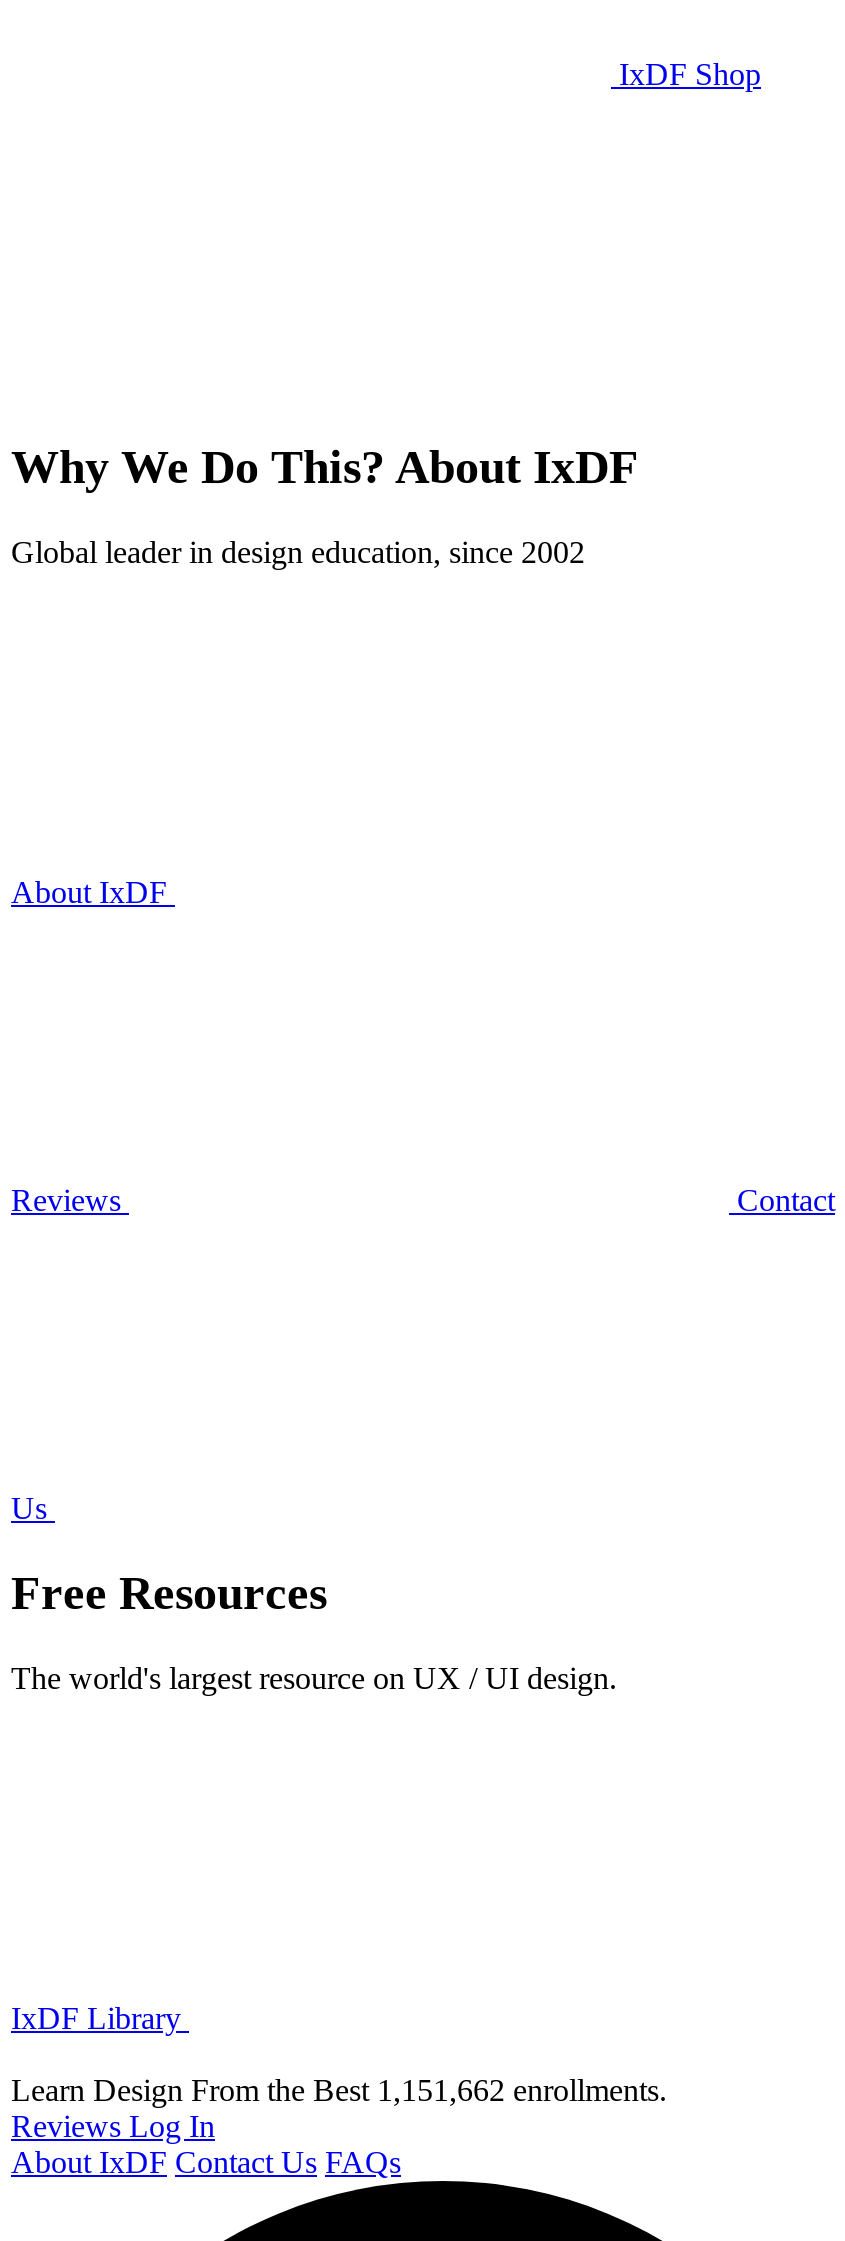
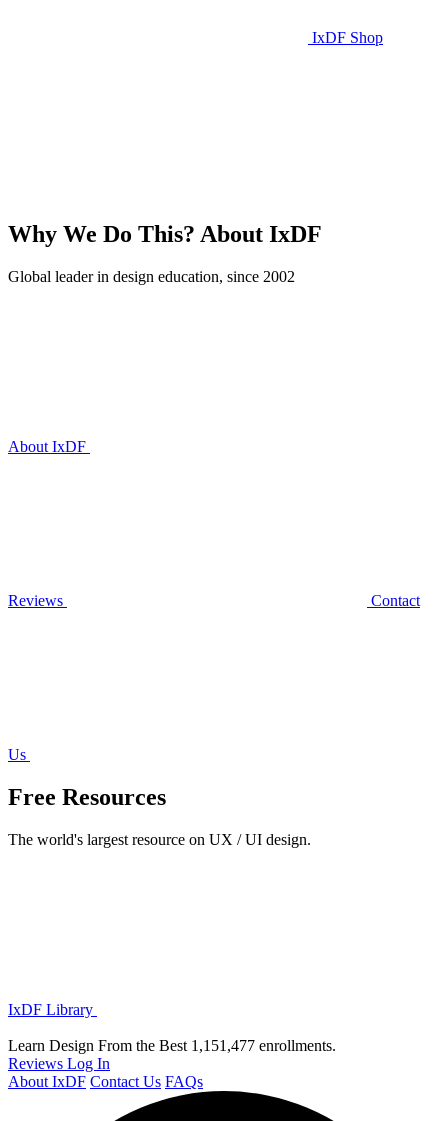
- Learn Design From the Best 1,151,662 enrollments.
+ Learn Design From the Best 1,151,477 enrollments.
